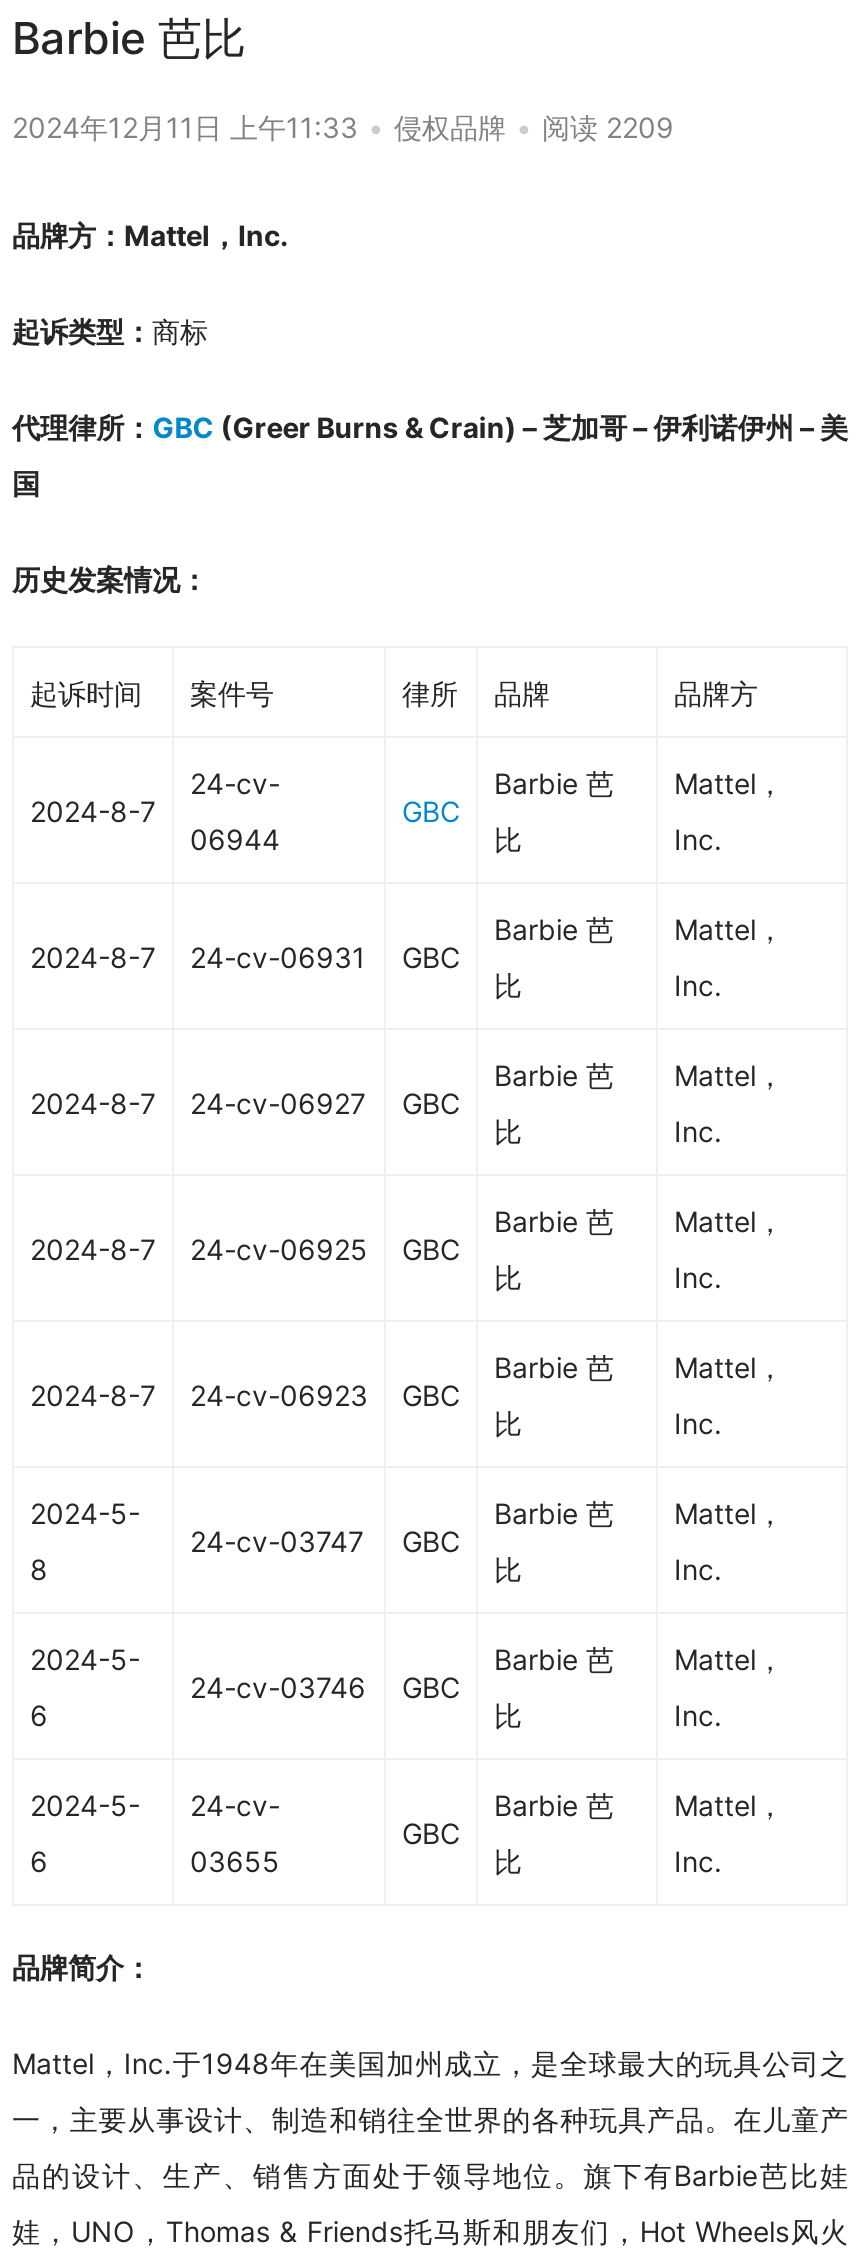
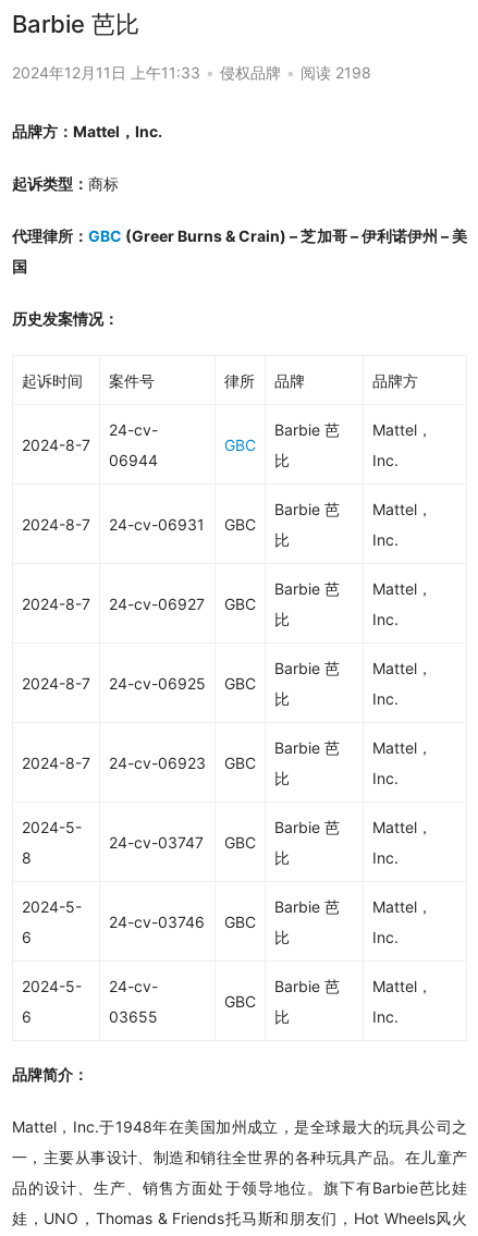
- 2024年12月11日 上午11:33 • 侵权品牌 • 阅读 2209
+ 2024年12月11日 上午11:33 • 侵权品牌 • 阅读 2198
